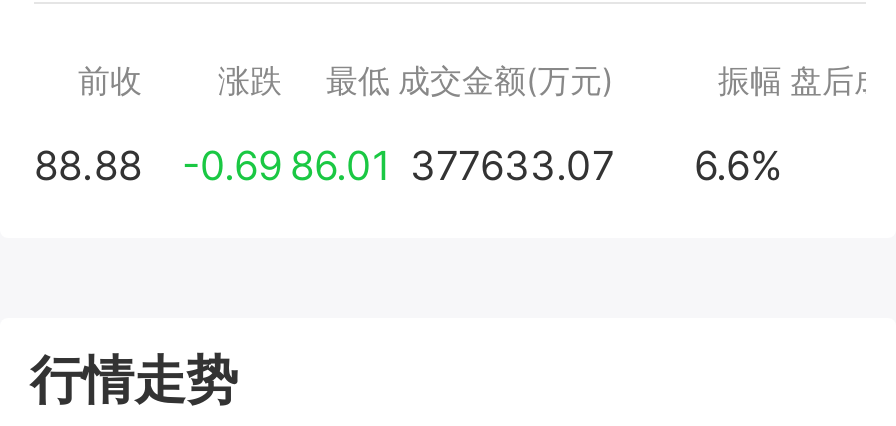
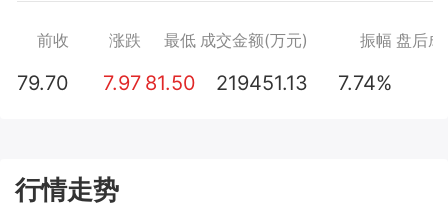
- 88.88
- -0.69 86.01 377633.07
- 6.6%
+ 79.70
+ 7.97 81.50
+ 219451.13
+ 7.74%
